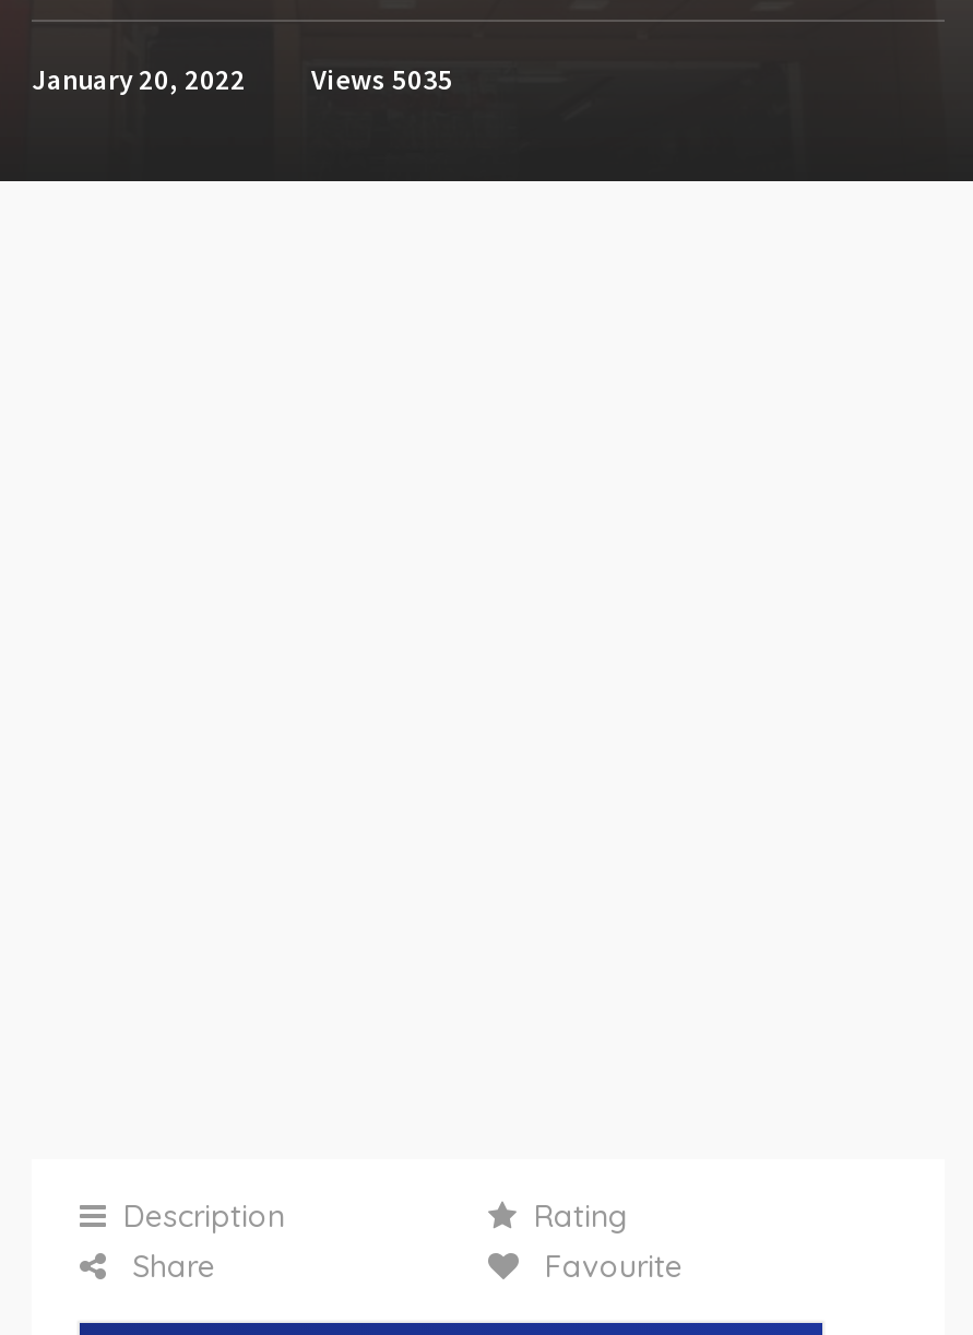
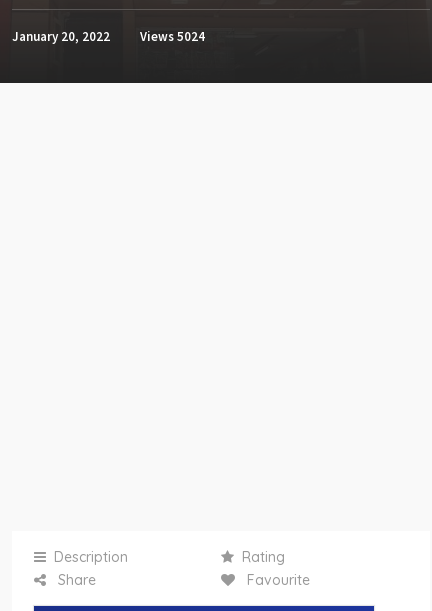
- January 20, 2022 Views 5035
+ January 20, 2022 Views 5024
